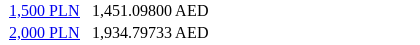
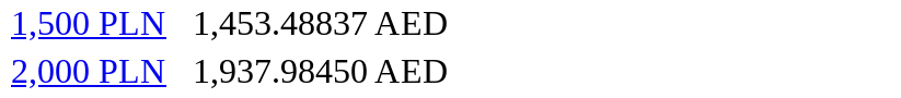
- 1,500 PLN 1,451.09800 AED
+ 1,500 PLN 1,453.48837 AED

- 2,000 PLN 1,934.79733 AED
+ 2,000 PLN 1,937.98450 AED
